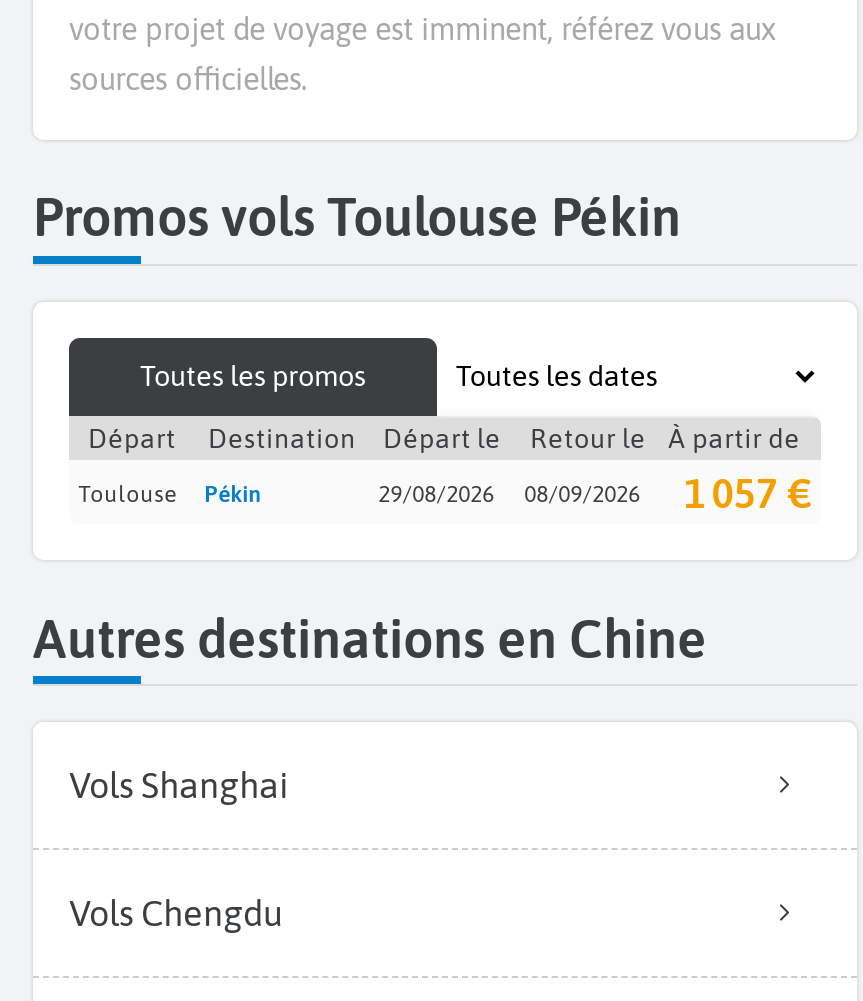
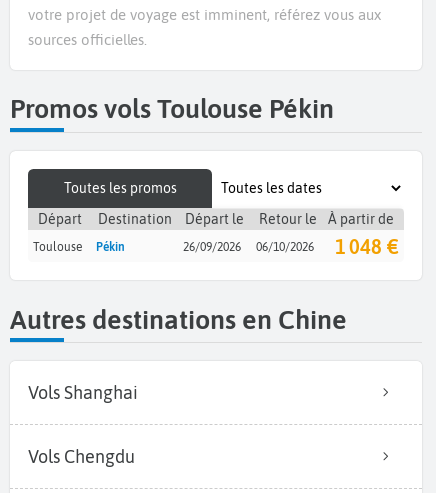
- 29/08/2026
+ 26/09/2026

- 08/09/2026
+ 06/10/2026

- 1 057 €
+ 1 048 €
